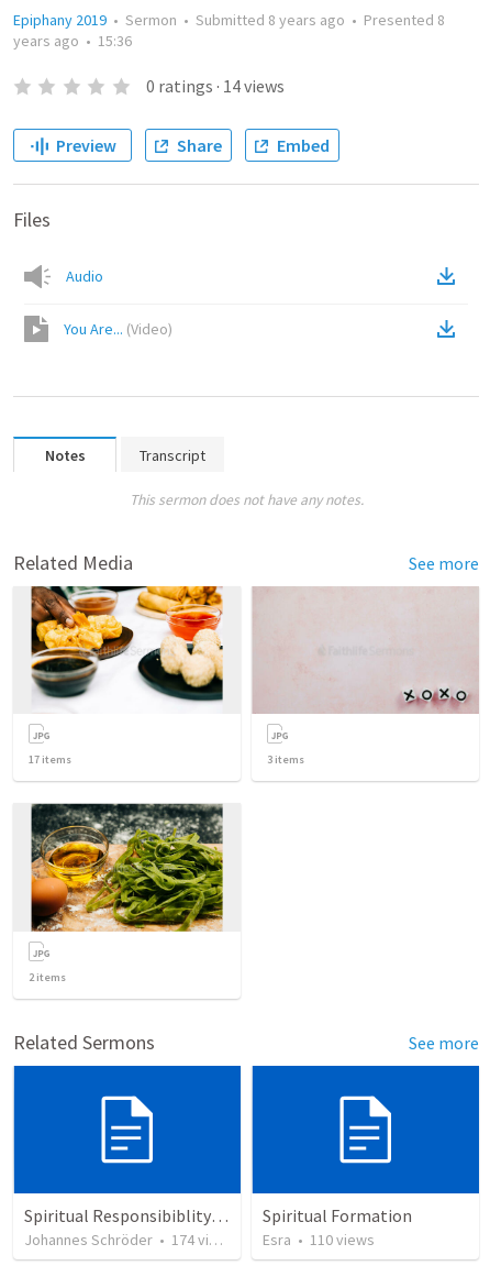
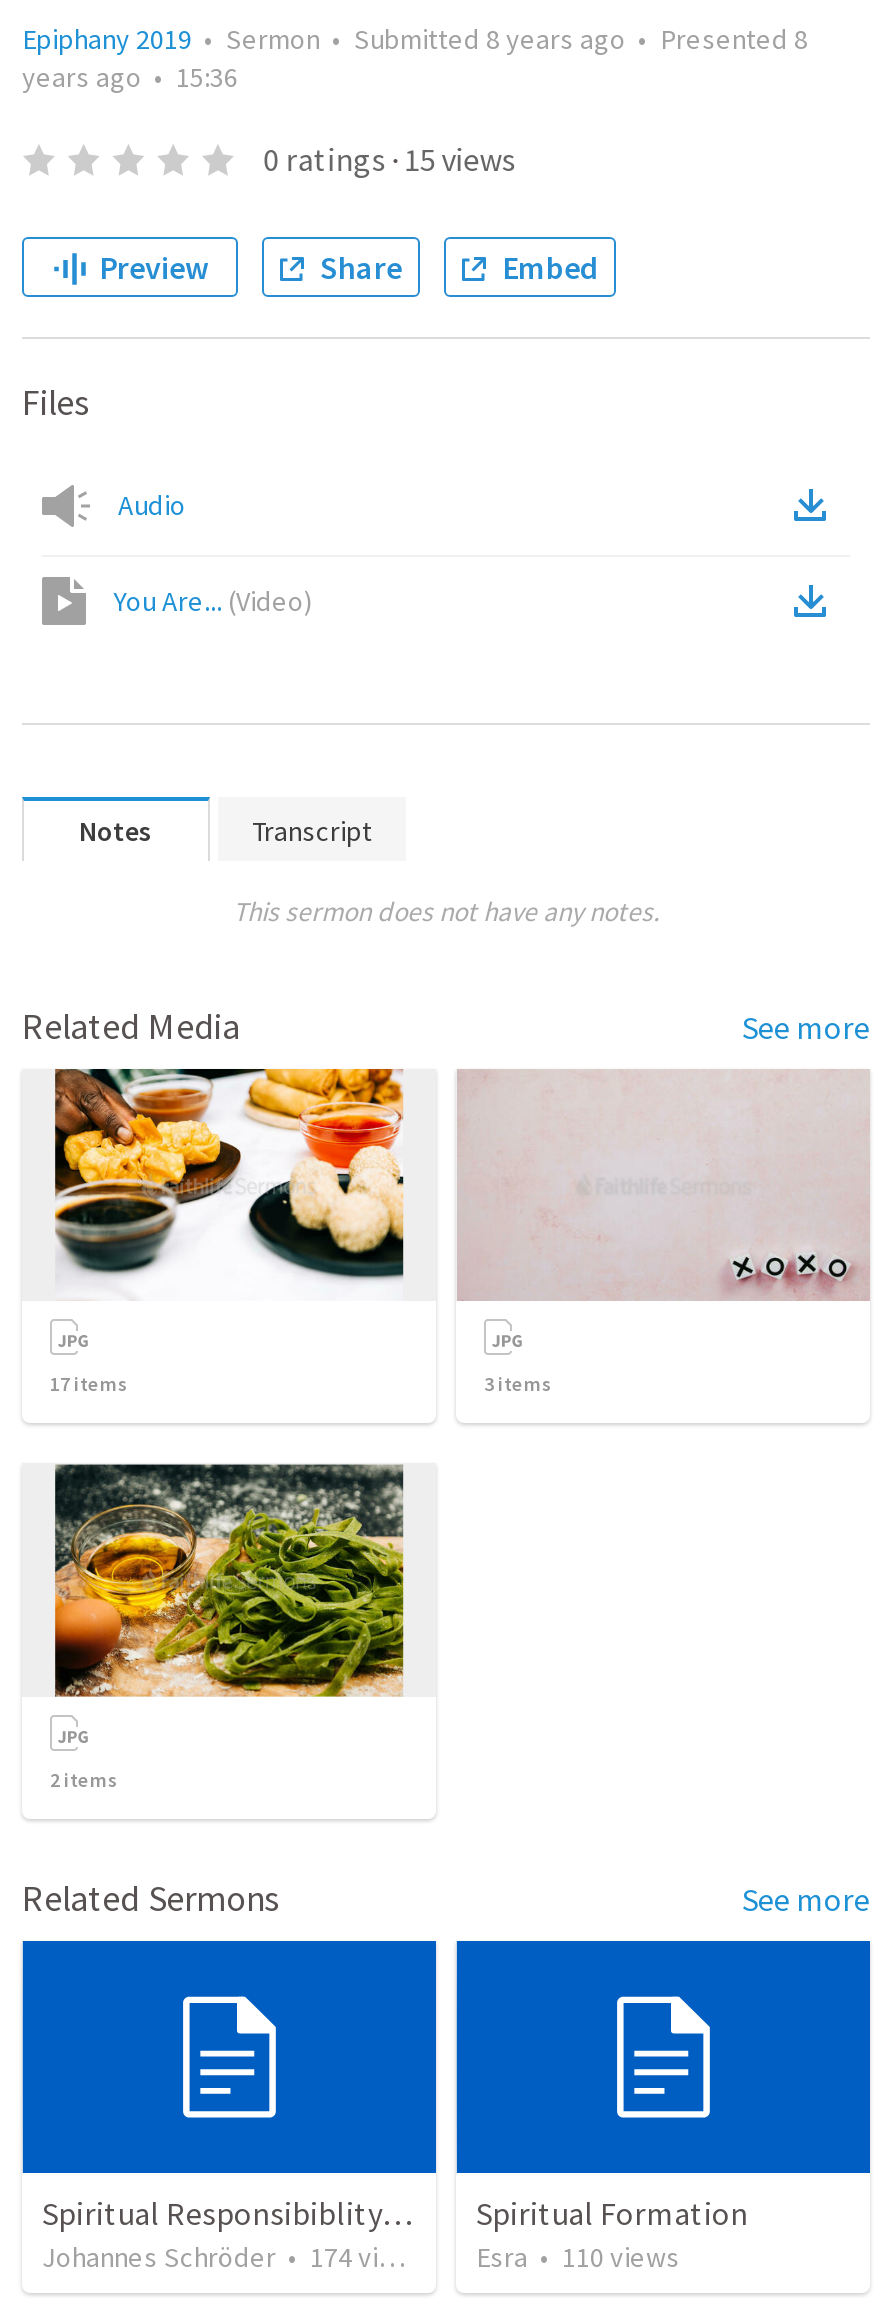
- 0 ratings · 14 views
+ 0 ratings · 15 views
